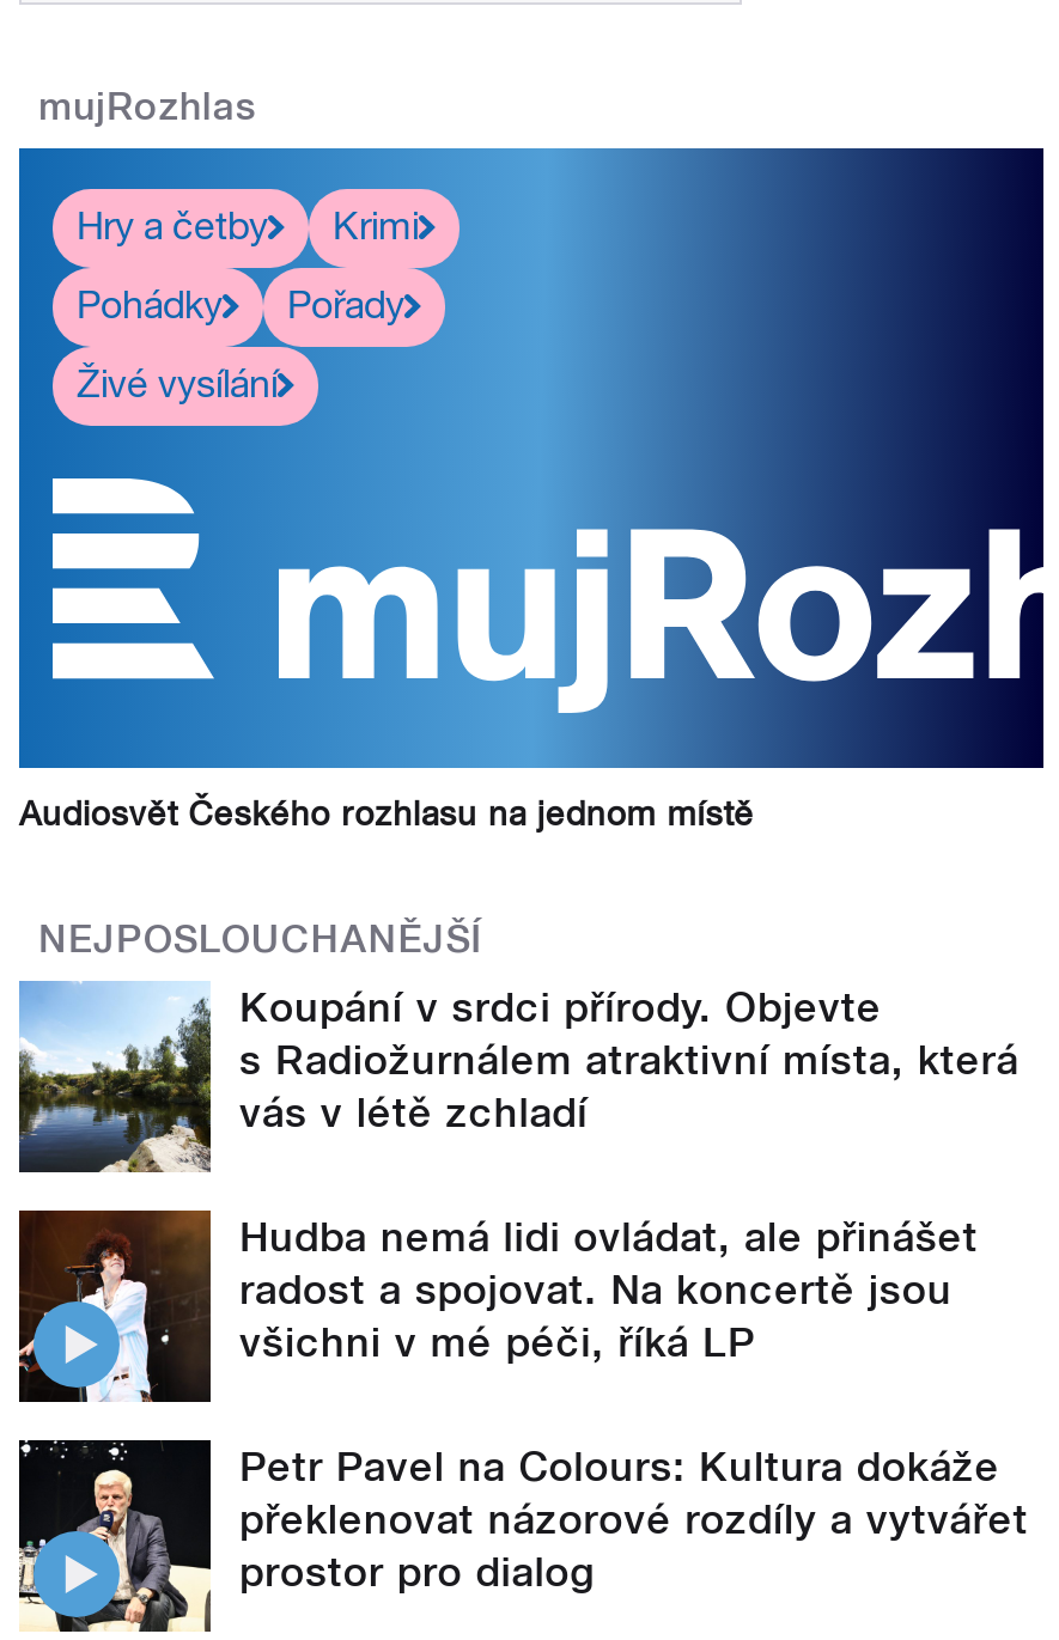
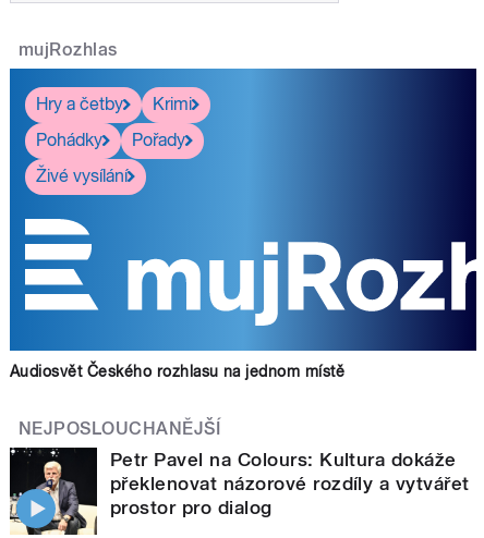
- [image]
- Koupání v srdci přírody. Objevte
- s Radiožurnálem atraktivní místa, která
- vás v létě zchladí
- Hudba nemá lidi ovládat, ale přinášet
- radost a spojovat. Na koncertě jsou
- všichni v mé péči, říká LP

- [image]
